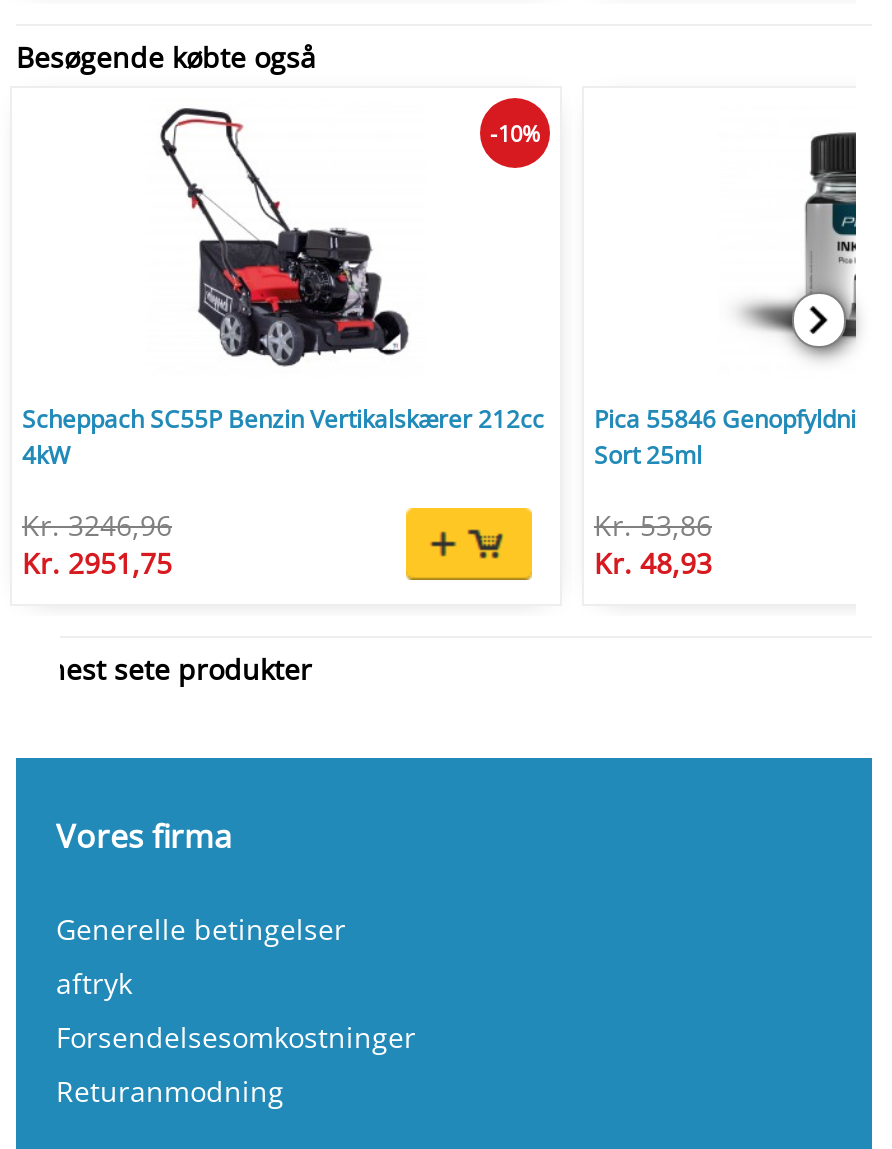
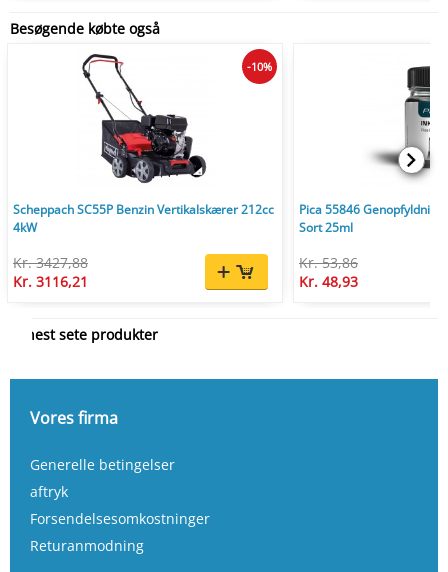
- Kr. 3246,96
+ Kr. 3427,88

- Kr. 2951,75
+ Kr. 3116,21
